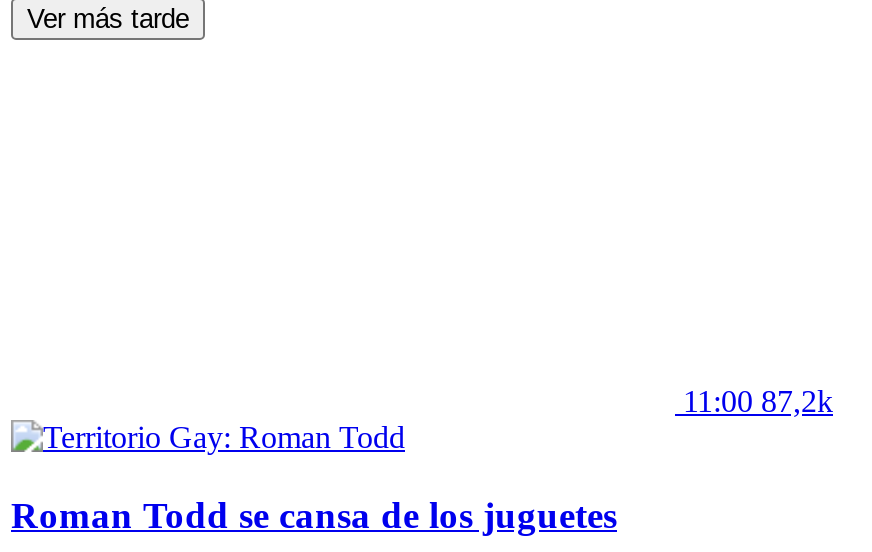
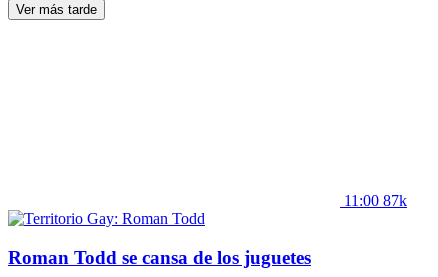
- 11:00 87,2k
+ 11:00 87k
